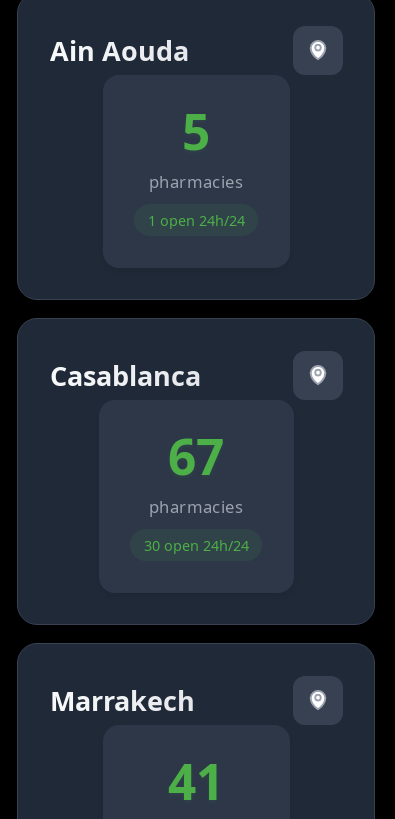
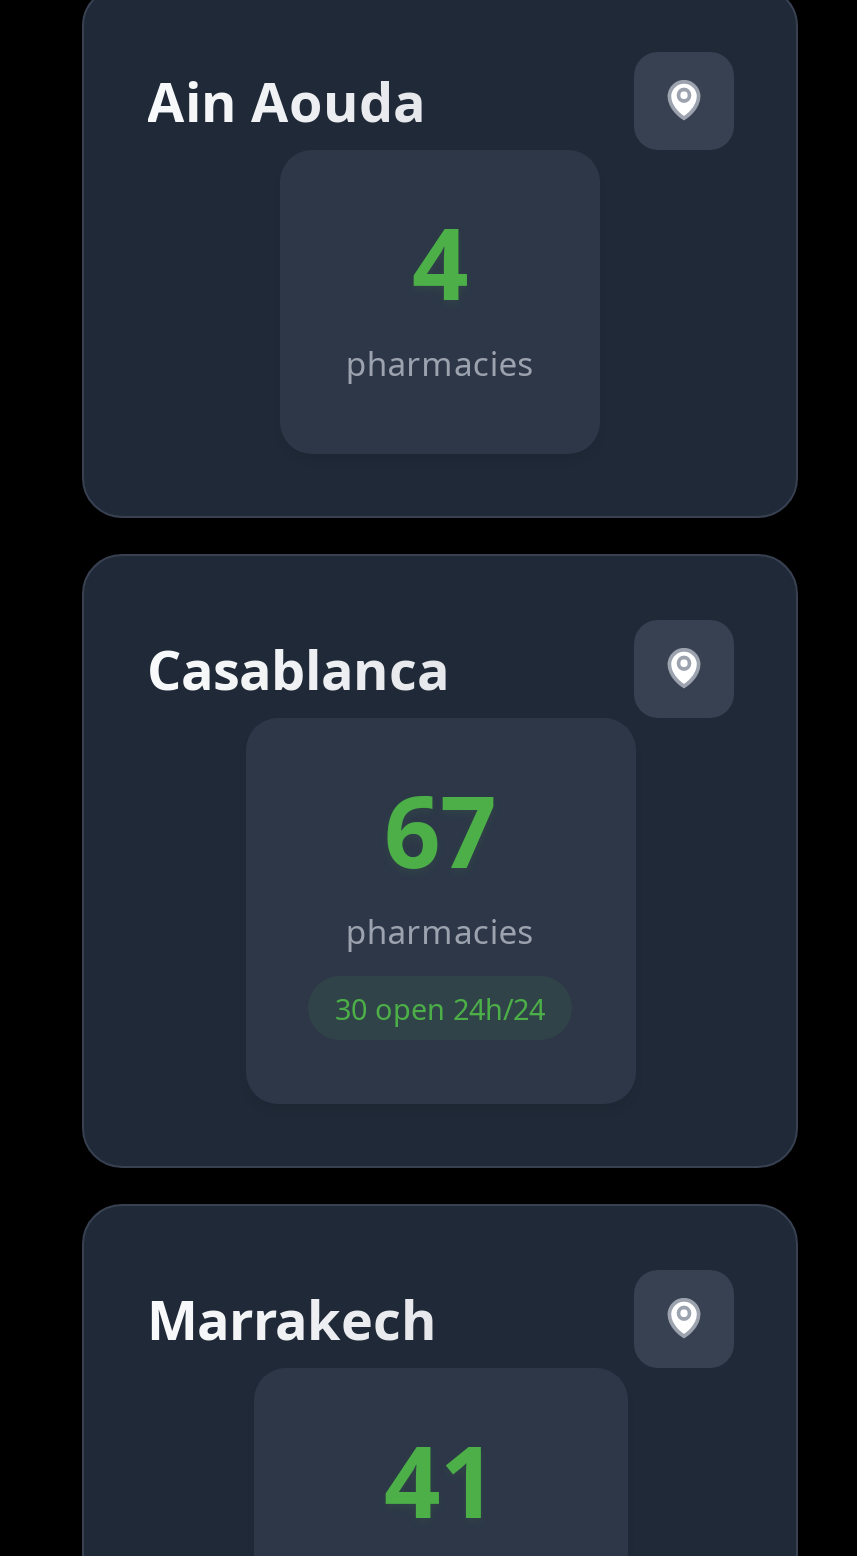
- 5
+ 4

- 1 open 24h/24
